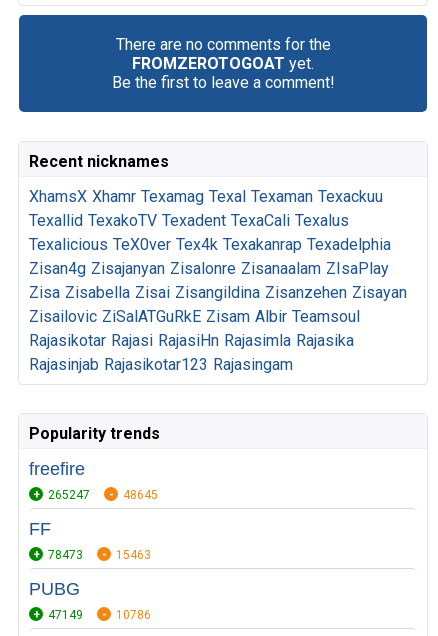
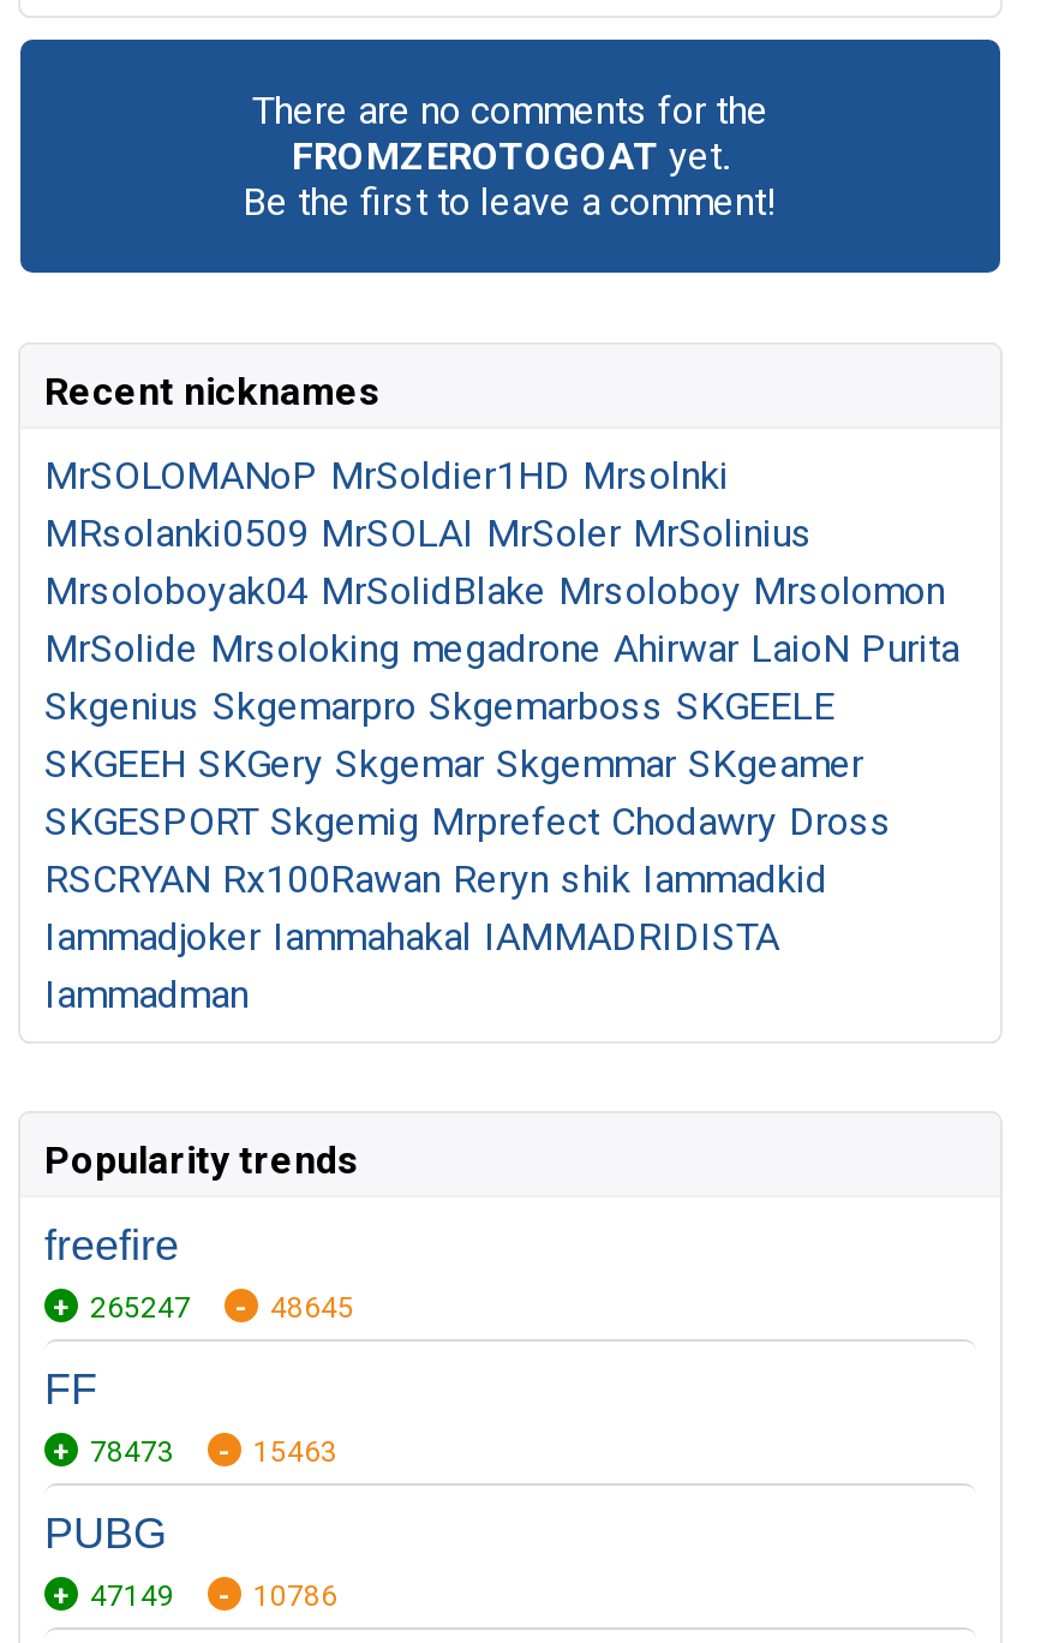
- XhamsX Xhamr Texamag Texal Texaman Texackuu
- Texallid TexakoTV Texadent TexaCali Texalus
- Texalicious TeX0ver Tex4k Texakanrap Texadelphia
- Zisan4g Zisajanyan Zisalonre Zisanaalam ZIsaPlay
- Zisa Zisabella Zisai Zisangildina Zisanzehen Zisayan
- Zisailovic ZiSalATGuRkE Zisam Albir Teamsoul
- Rajasikotar Rajasi RajasiHn Rajasimla Rajasika
- Rajasinjab Rajasikotar123 Rajasingam
+ MrSOLOMANoP MrSoldier1HD Mrsolnki
+ MRsolanki0509 MrSOLAI MrSoler MrSolinius
+ Mrsoloboyak04 MrSolidBlake Mrsoloboy Mrsolomon
+ MrSolide Mrsoloking megadrone Ahirwar LaioN Purita
+ Skgenius Skgemarpro Skgemarboss SKGEELE
+ SKGEEH SKGery Skgemar Skgemmar SKgeamer
+ SKGESPORT Skgemig Mrprefect Chodawry Dross
+ RSCRYAN Rx100Rawan Reryn shik Iammadkid
+ Iammadjoker Iammahakal IAMMADRIDISTA
+ Iammadman
